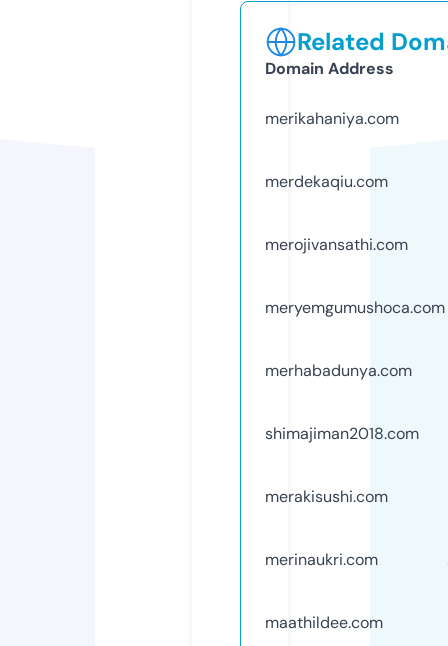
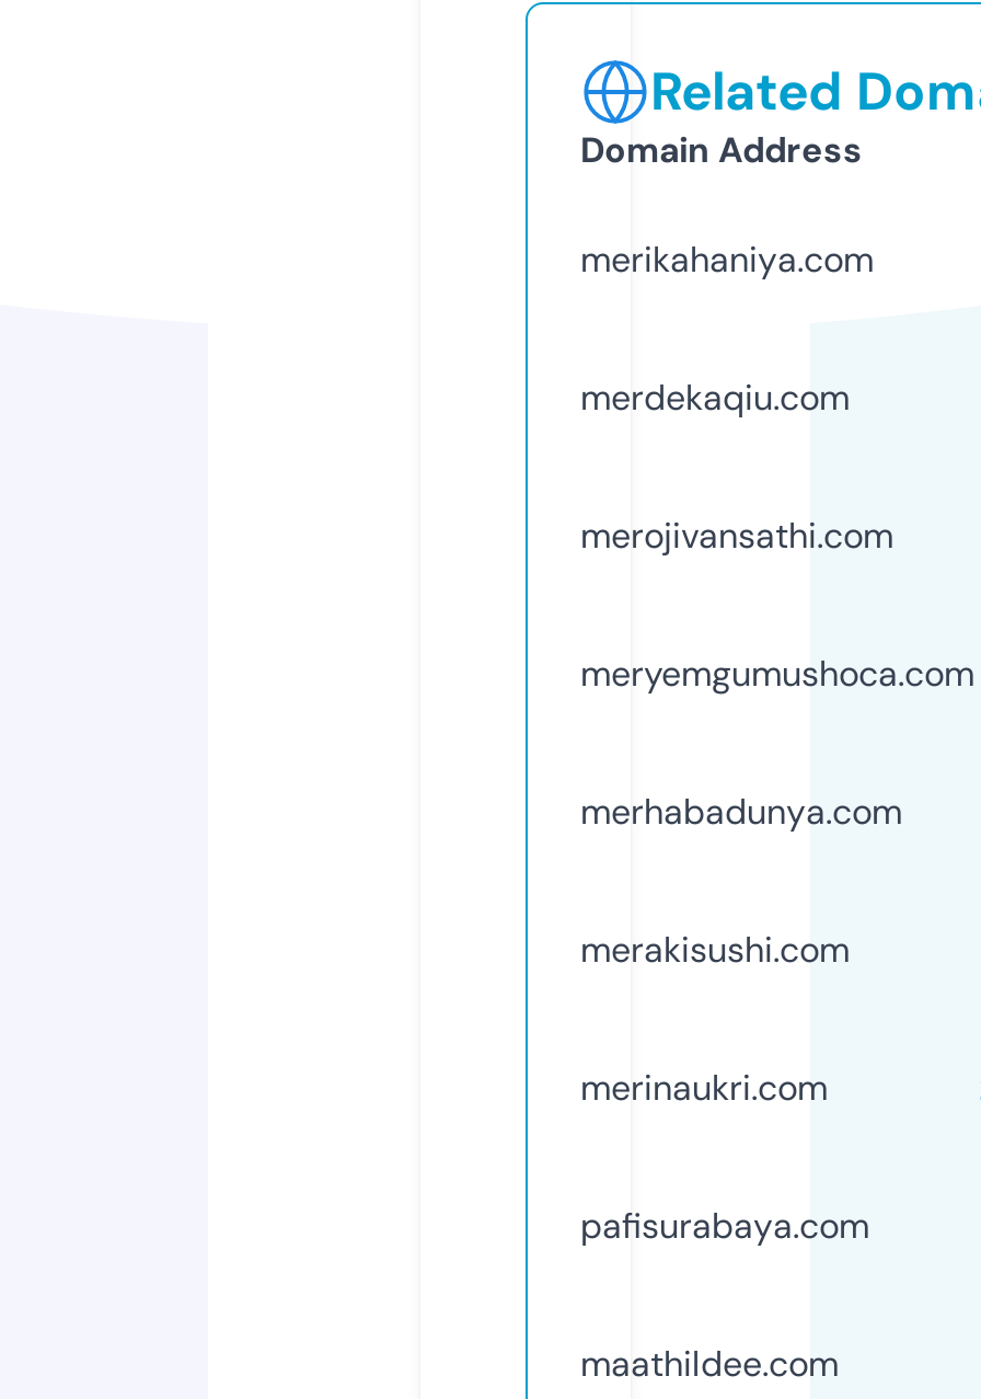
- shimajiman2018.com

moved up: merakisushi.com | merinaukri.com

+ pafisurabaya.com
